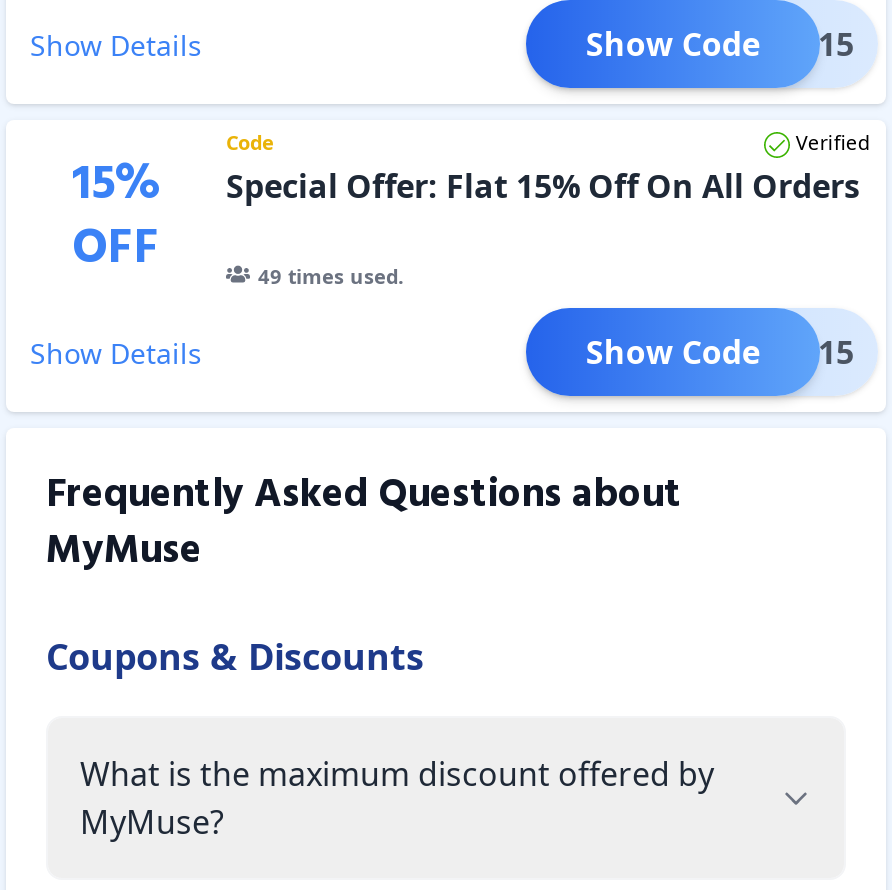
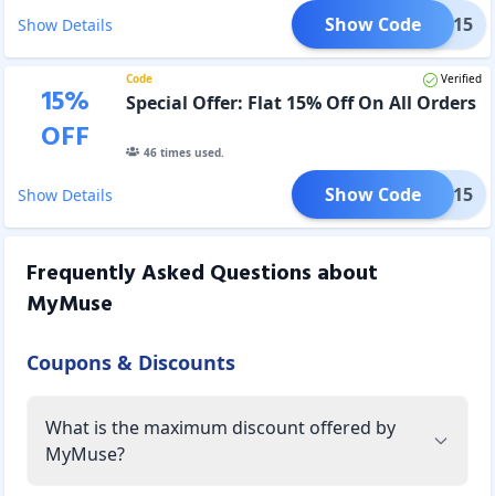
- 49 times used.
+ 46 times used.
